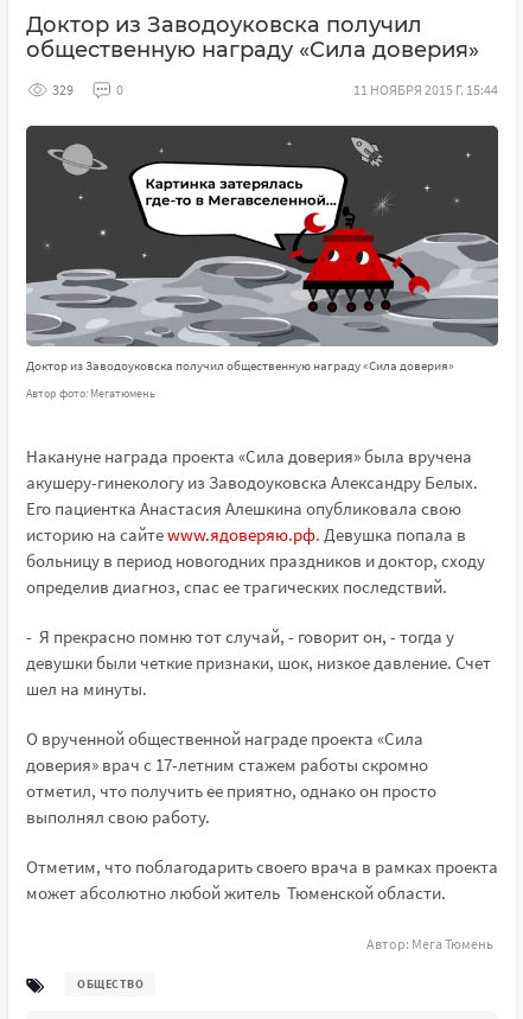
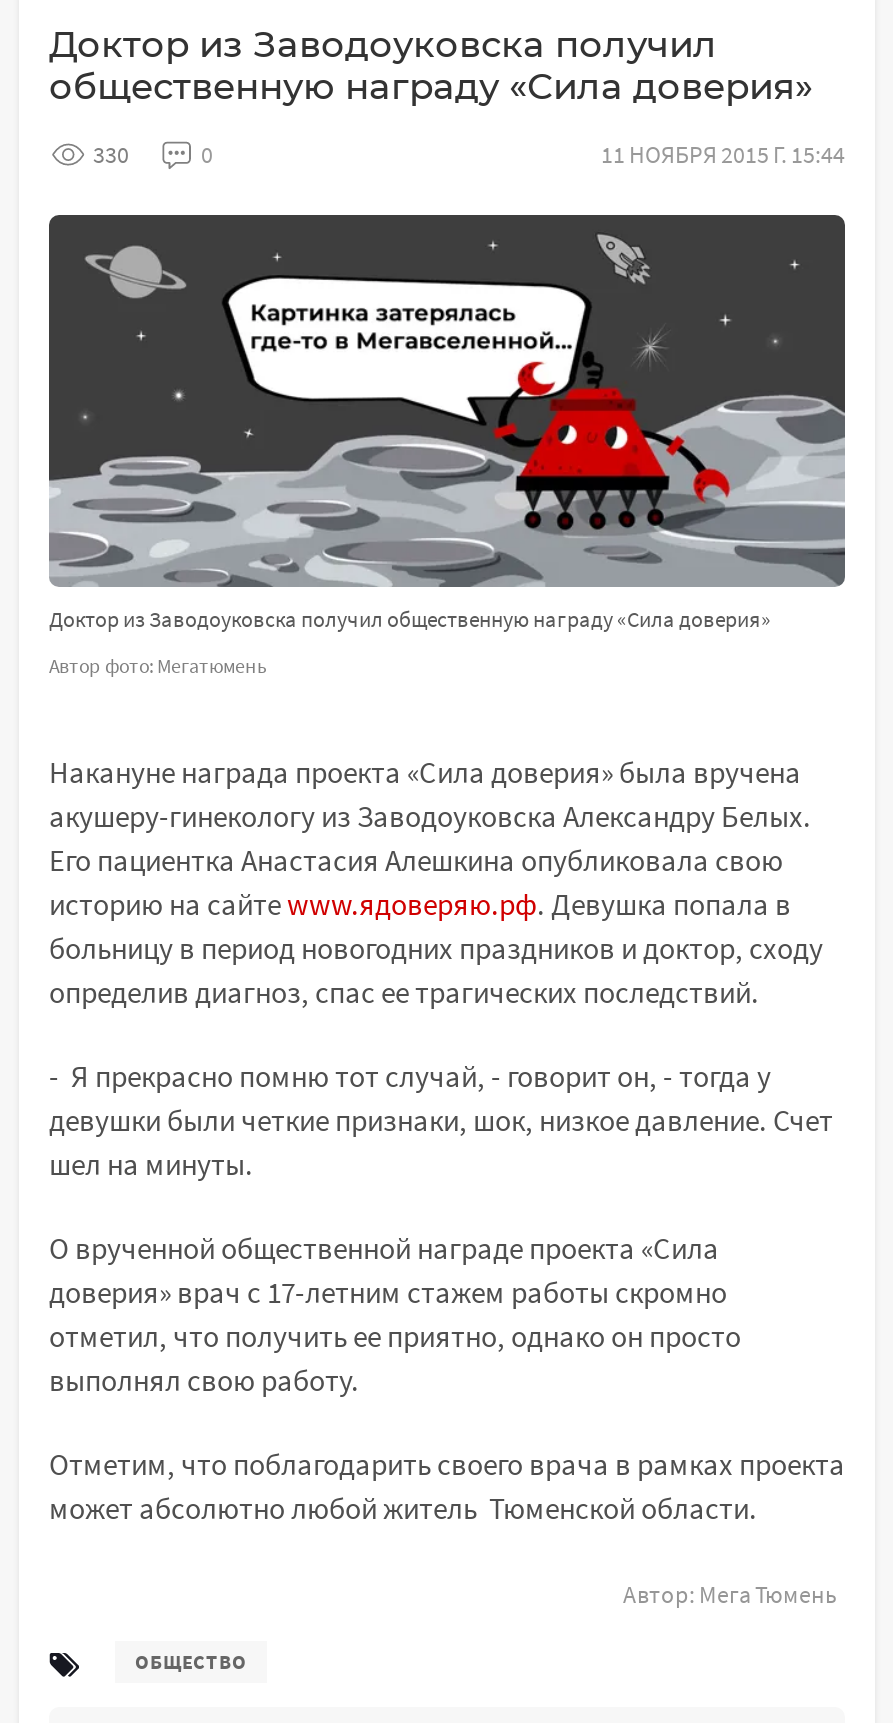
- 329
+ 330
